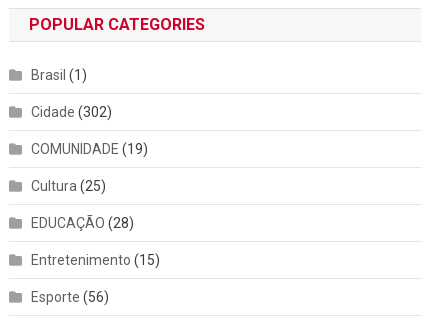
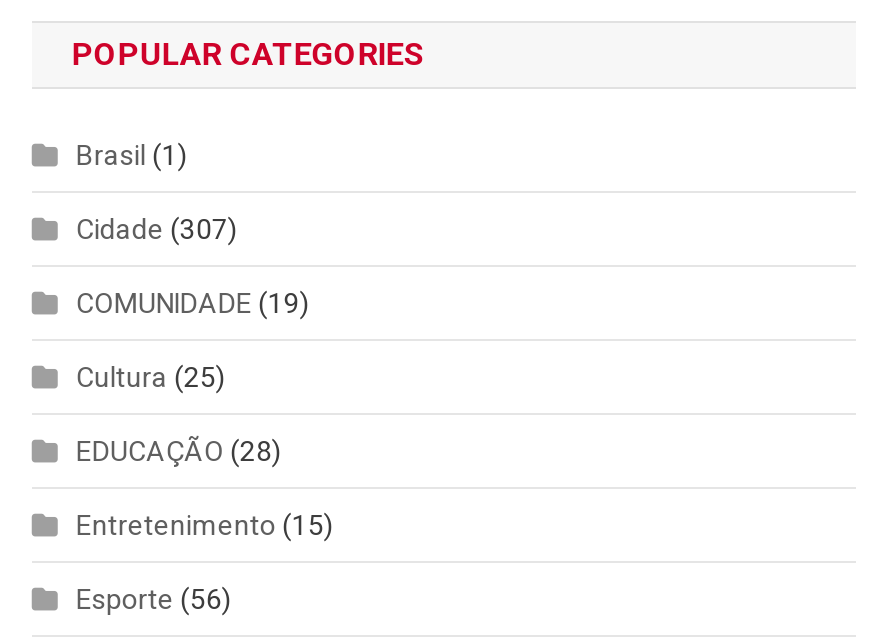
- Cidade (302)
+ Cidade (307)
